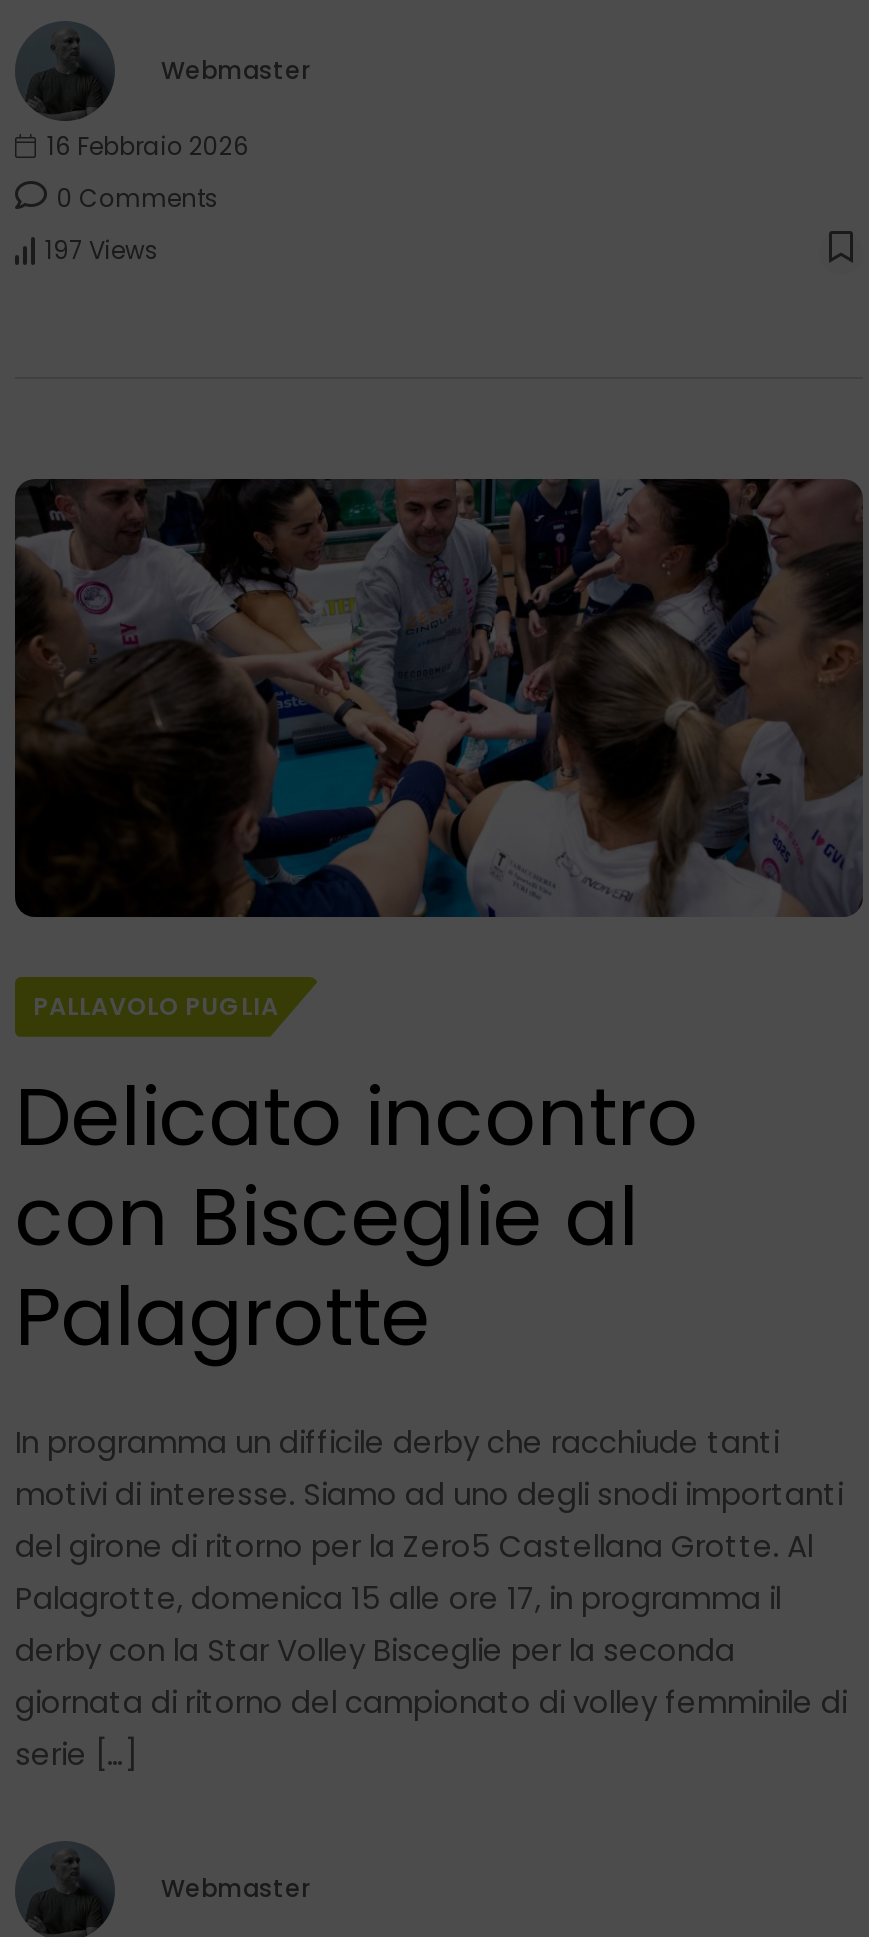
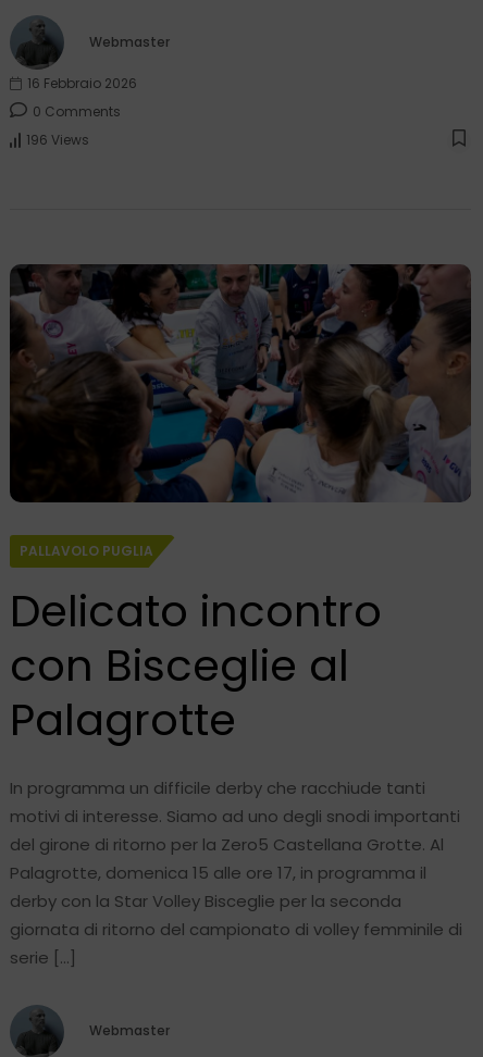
- 197 Views
+ 196 Views
